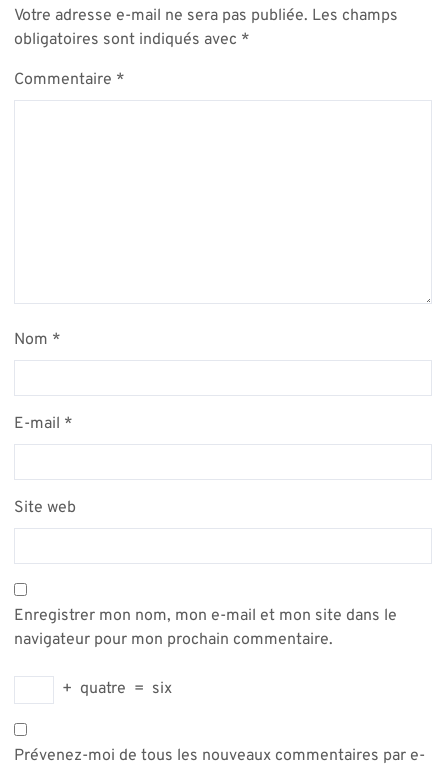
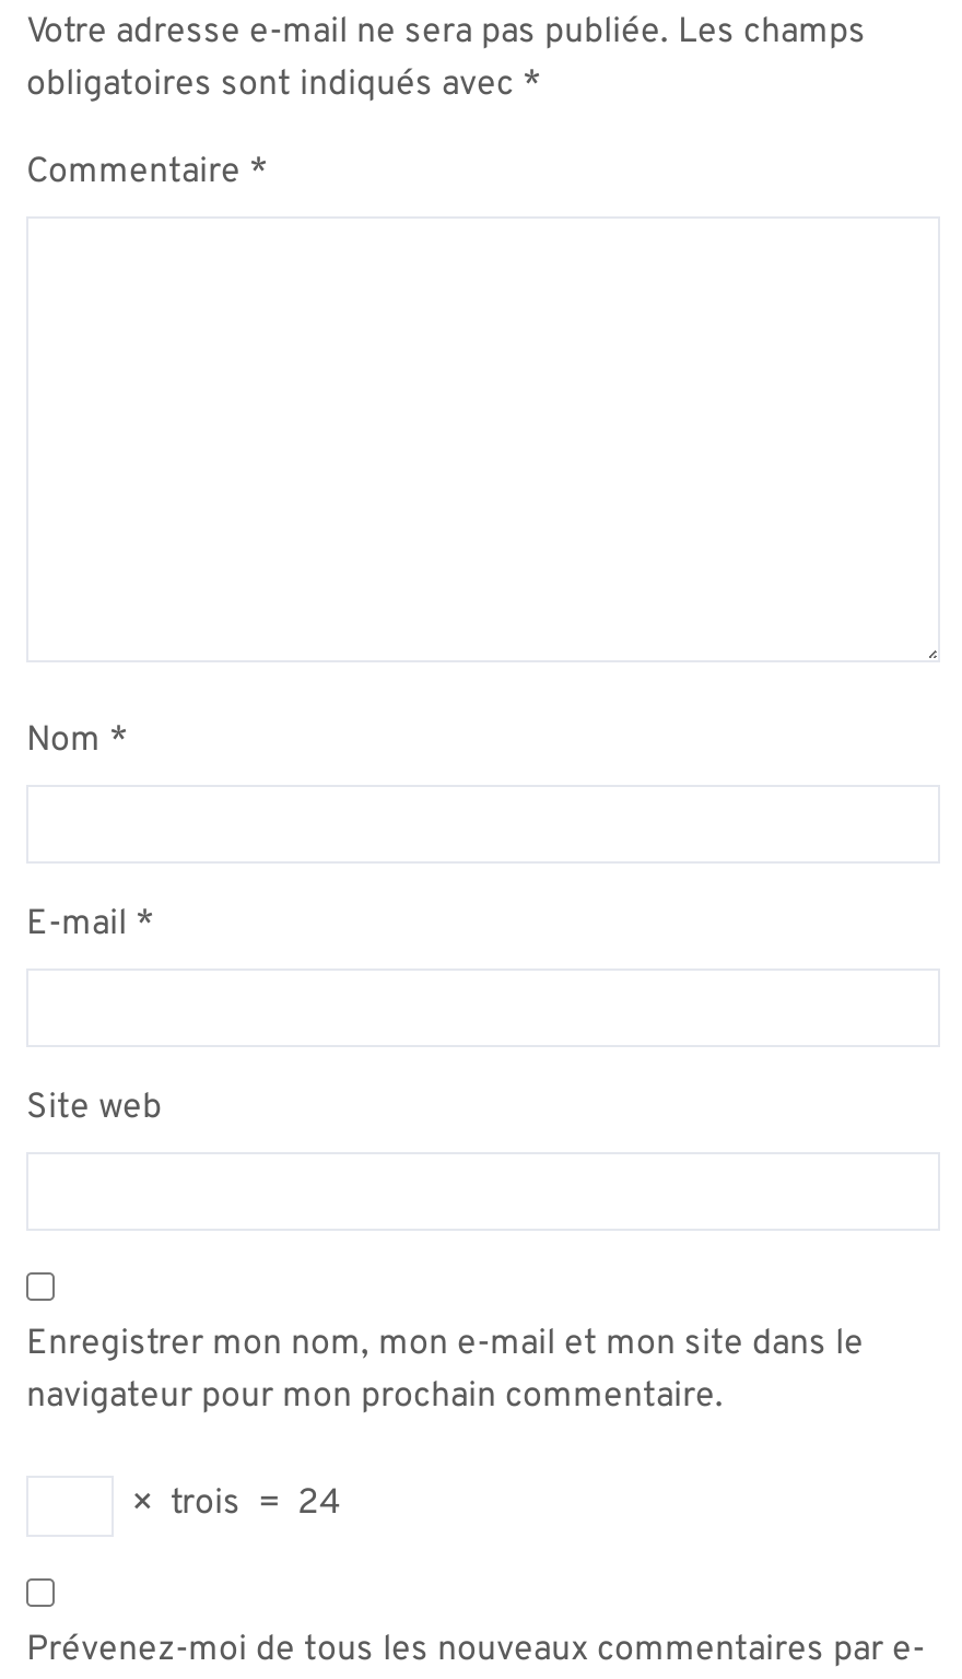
- + quatre = six
+ × trois = 24
